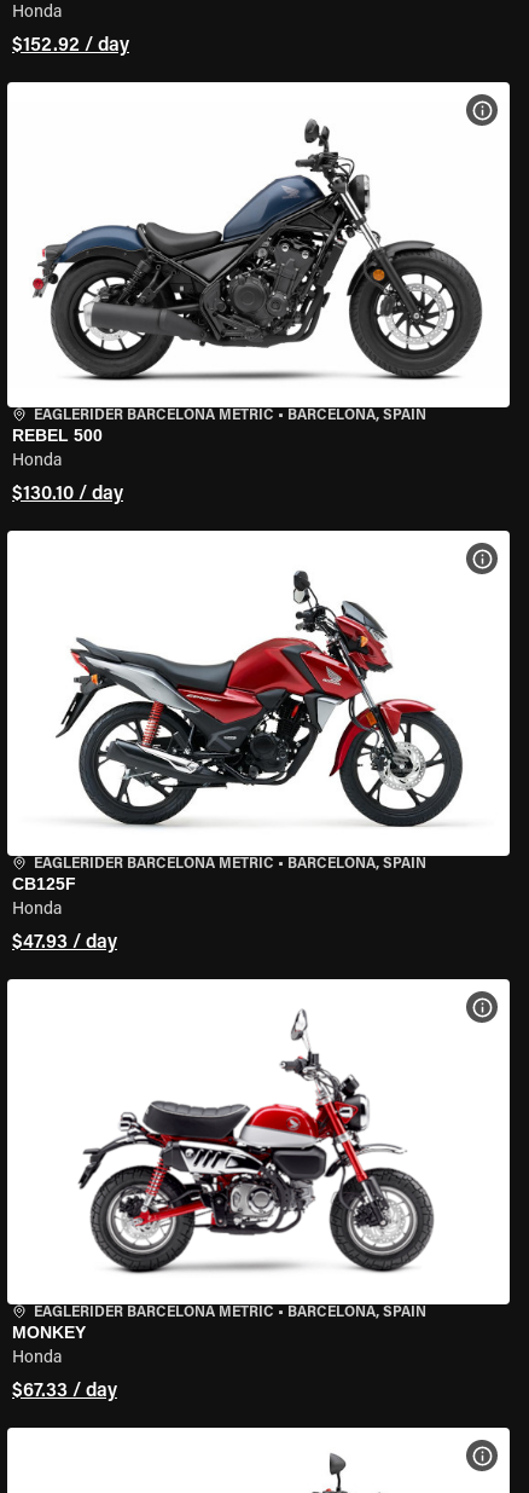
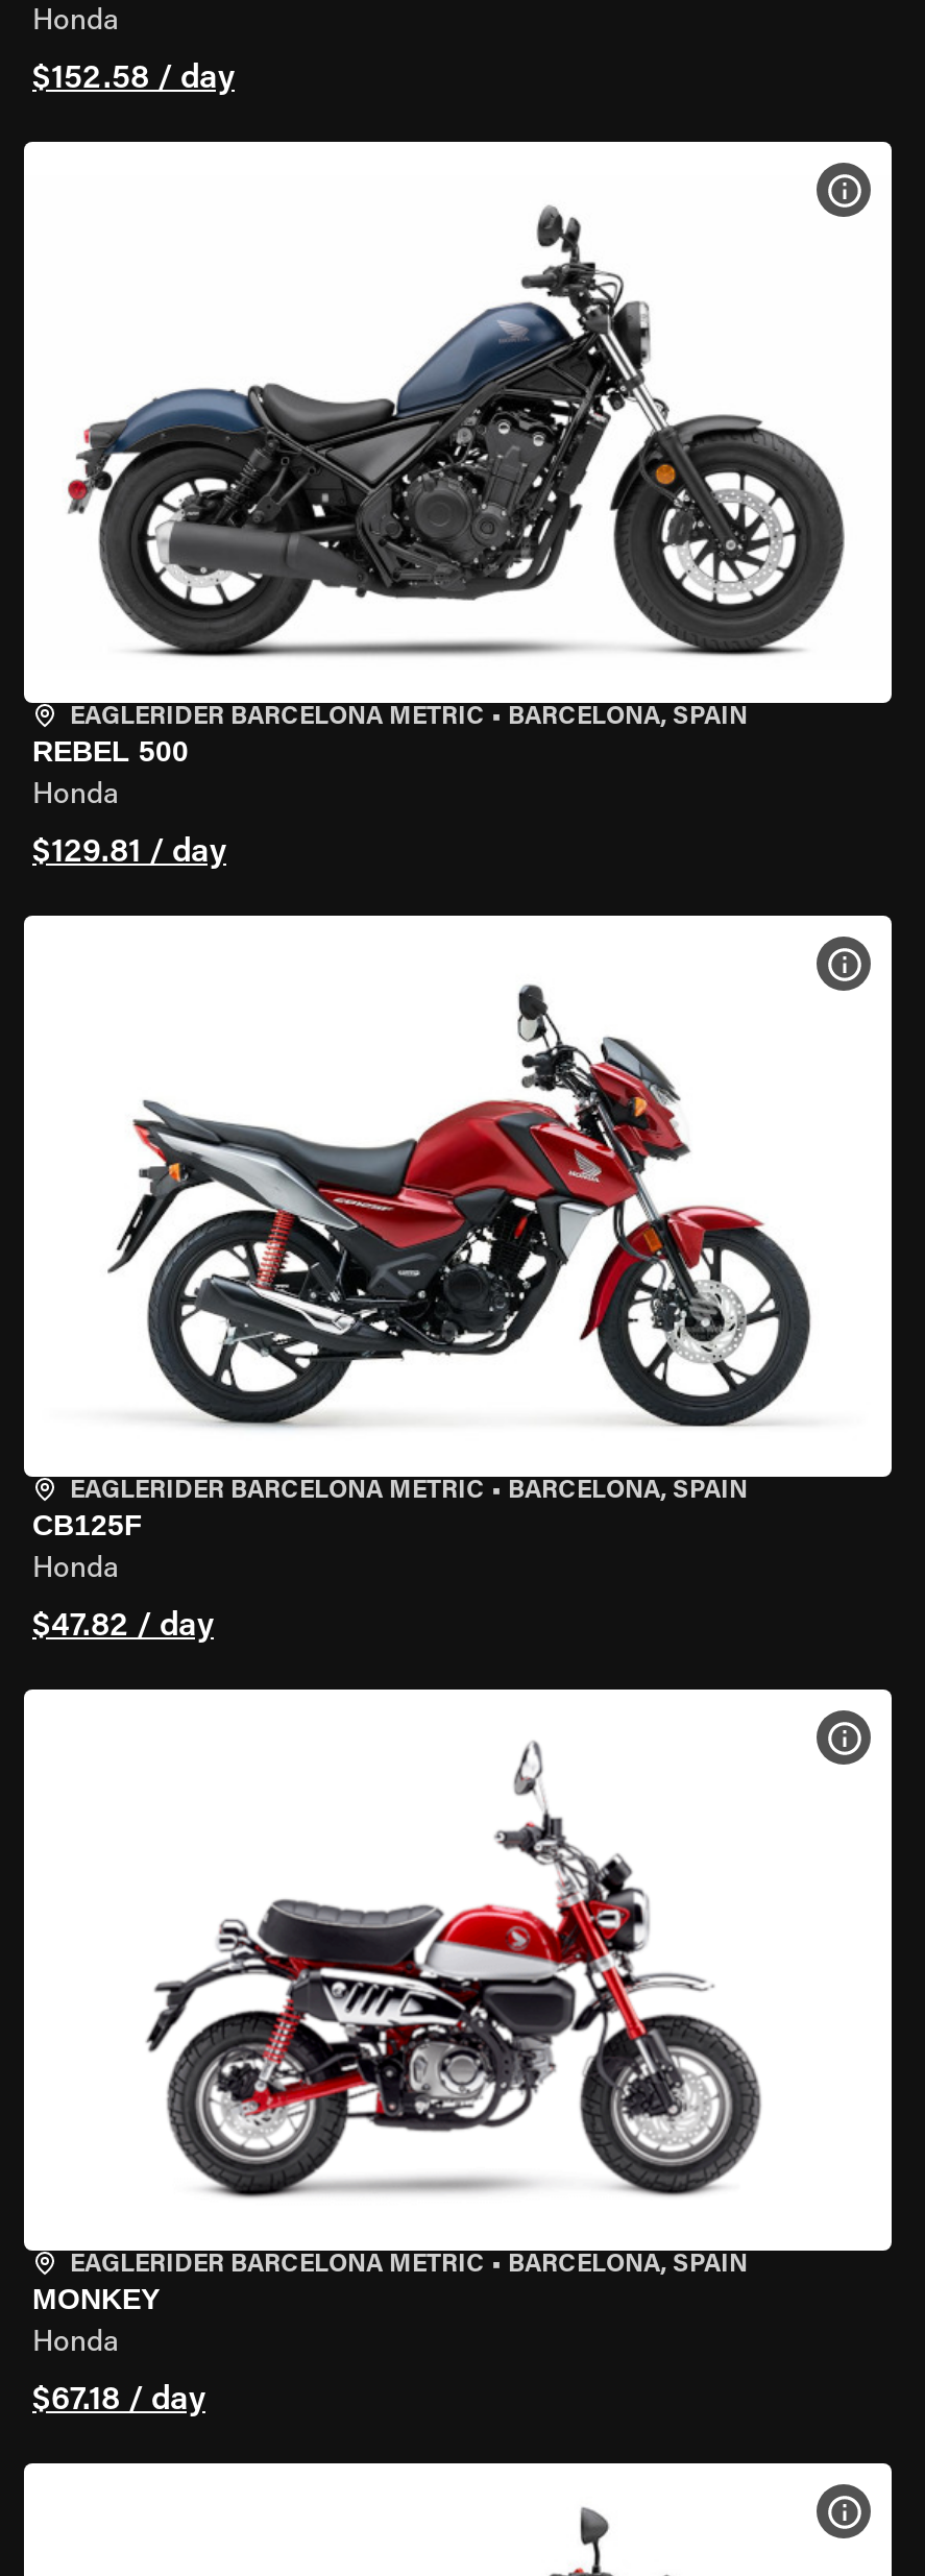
- $152.92 / day
+ $152.58 / day

- $130.10 / day
+ $129.81 / day

- $47.93 / day
+ $47.82 / day

- $67.33 / day
+ $67.18 / day
